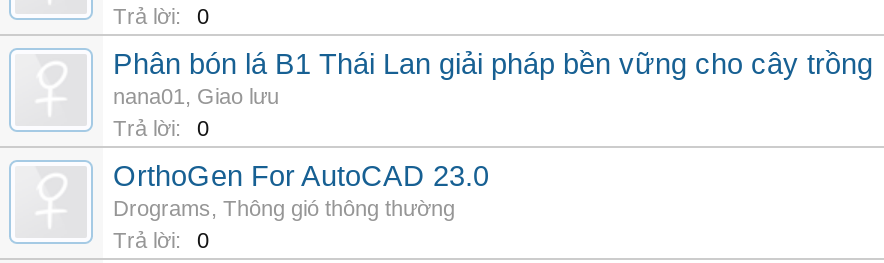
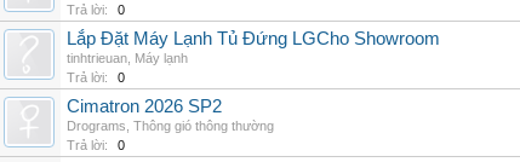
- Phân bón lá B1 Thái Lan giải pháp bền vững cho cây trồng
- nana01, Giao lưu
+ Lắp Đặt Máy Lạnh Tủ Đứng LGCho Showroom
+ tinhtrieuan, Máy lạnh

- OrthoGen For AutoCAD 23.0
+ Cimatron 2026 SP2
